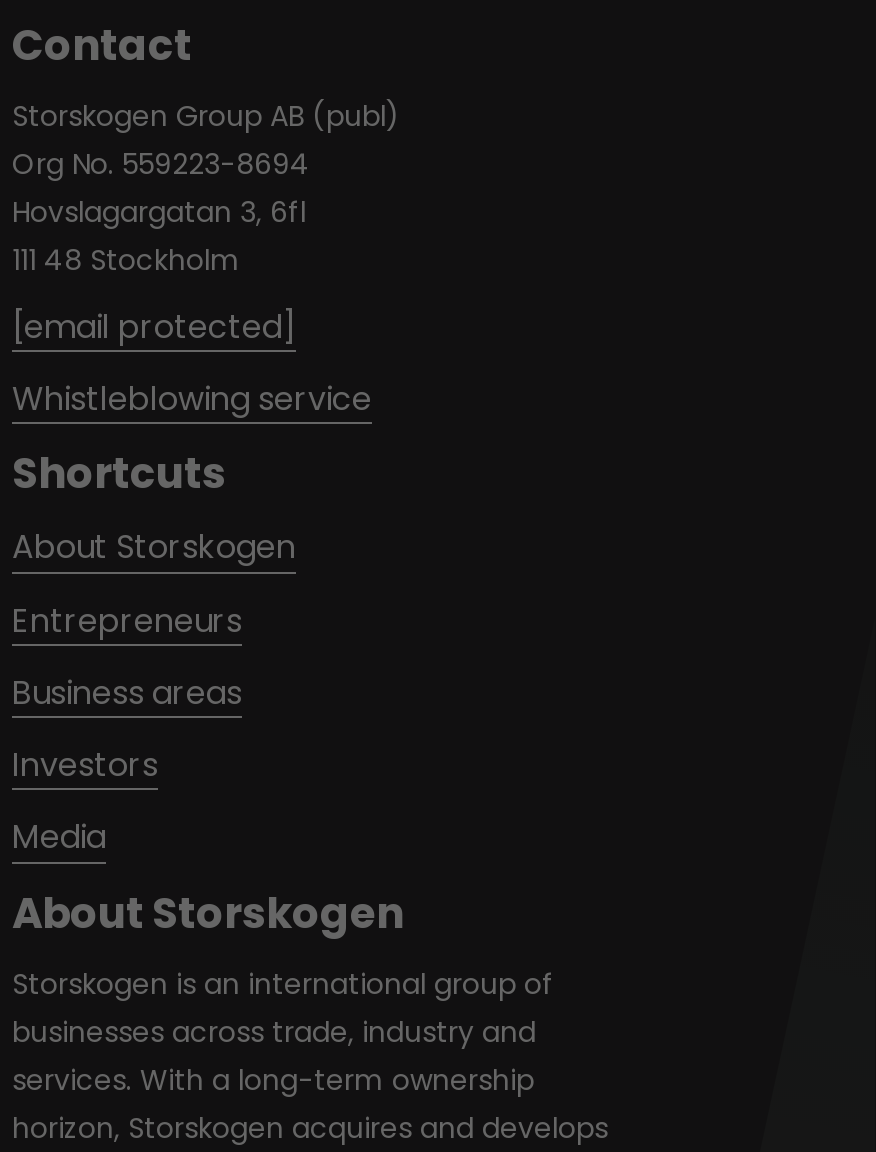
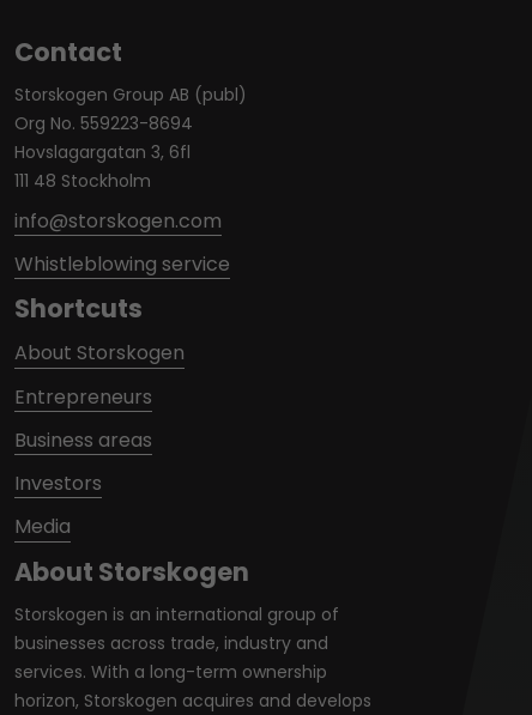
- [email protected]
+ info@storskogen.com
